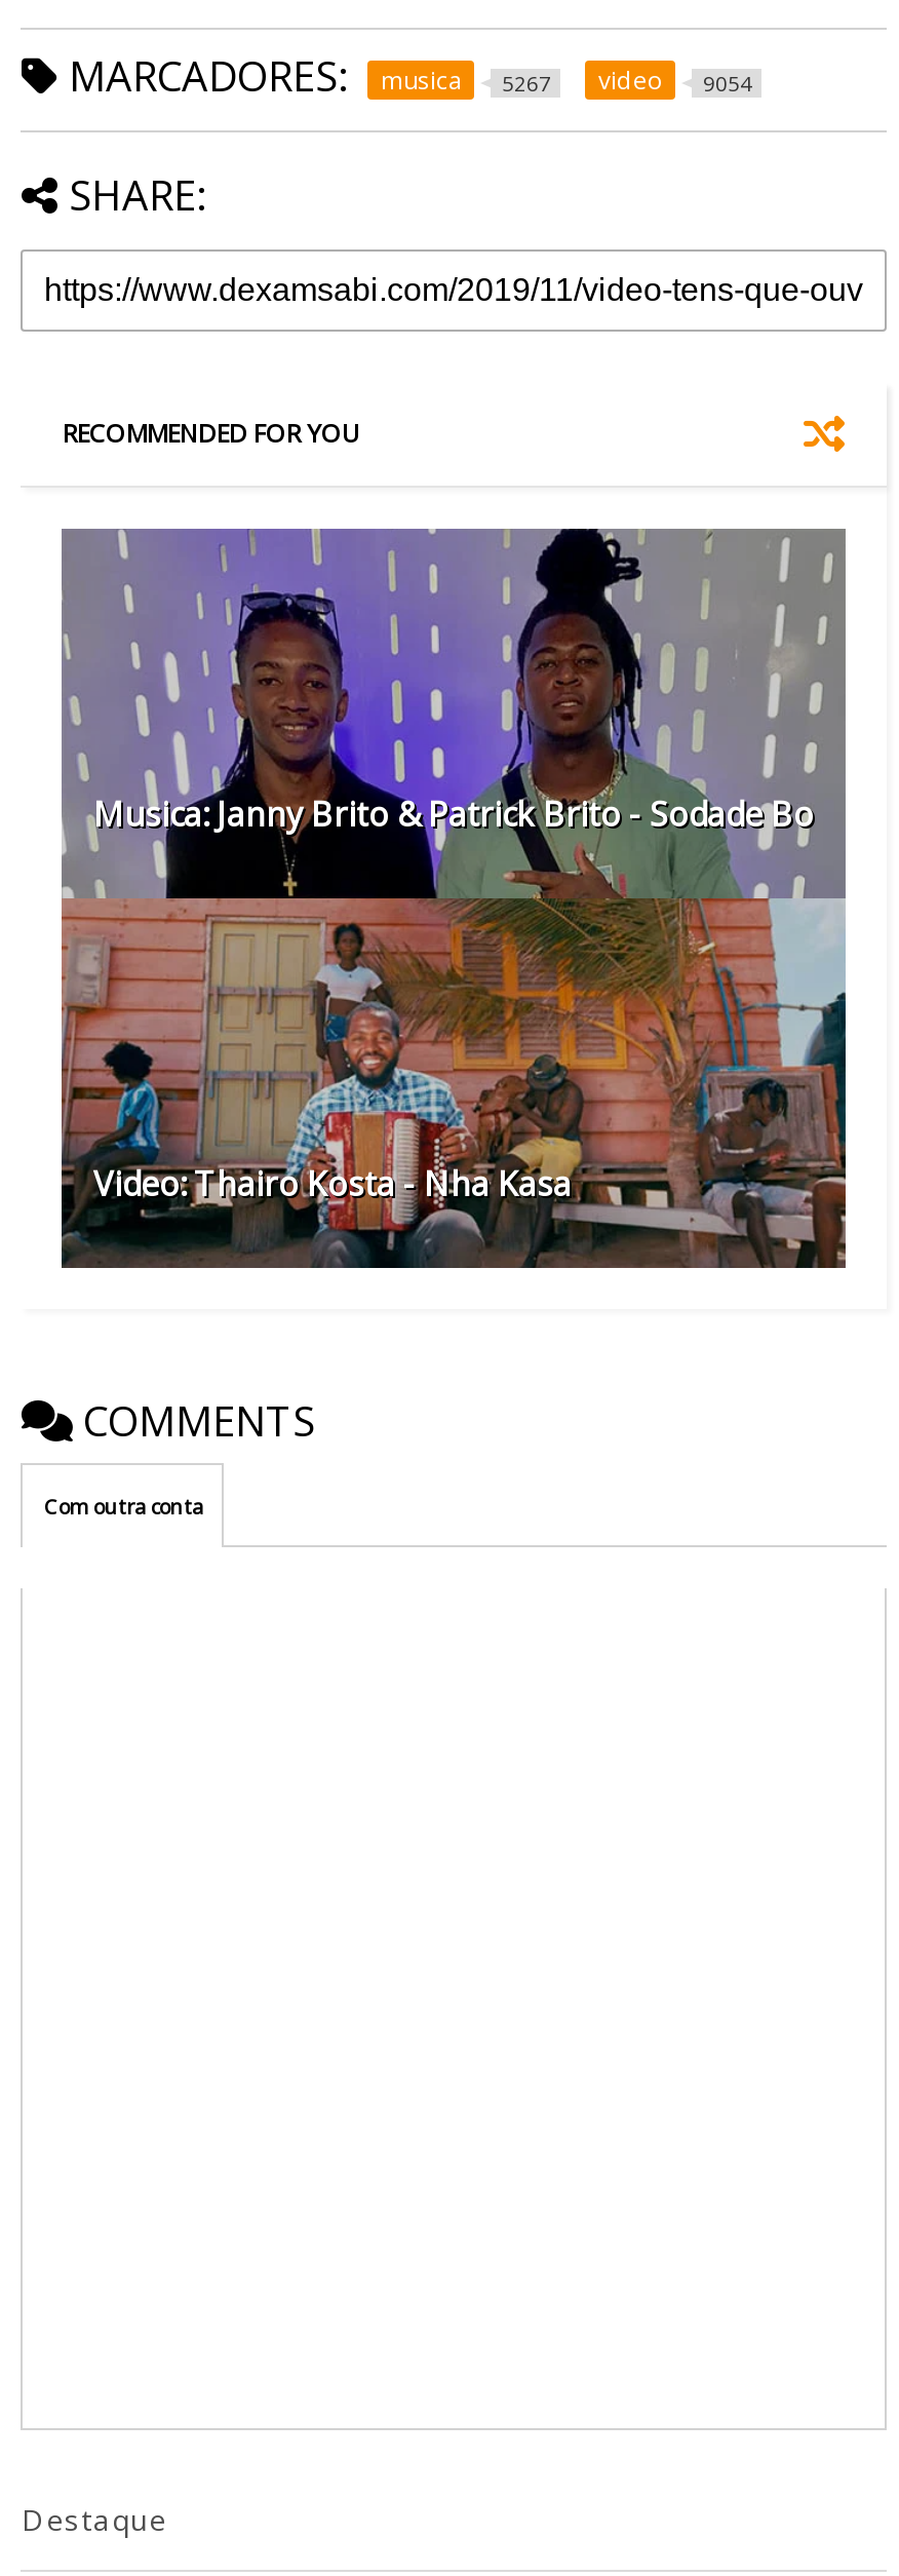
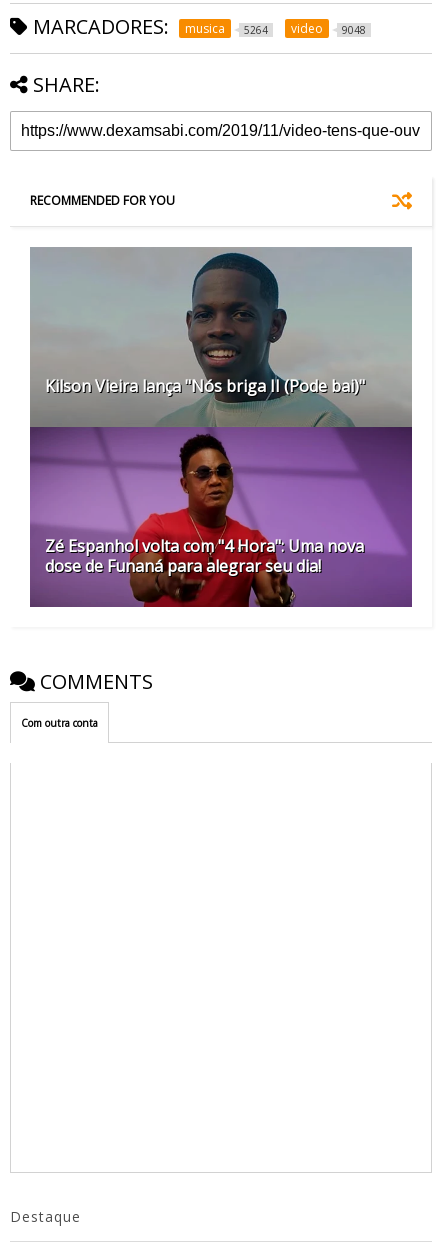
- 5267
+ 5264

- 9054
+ 9048

- [image]
- Musica: Janny Brito & Patrick Brito - Sodade Bo
+ [image]
+ Kilson Vieira lança "Nós briga II (Pode bai)"

- [image]
- Video: Thairo Kosta - Nha Kasa
+ [image]
+ Zé Espanhol volta com "4 Hora": Uma nova
+ dose de Funaná para alegrar seu dia!
